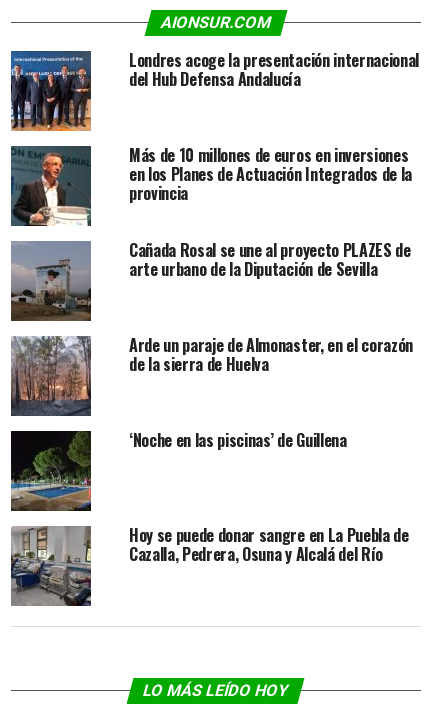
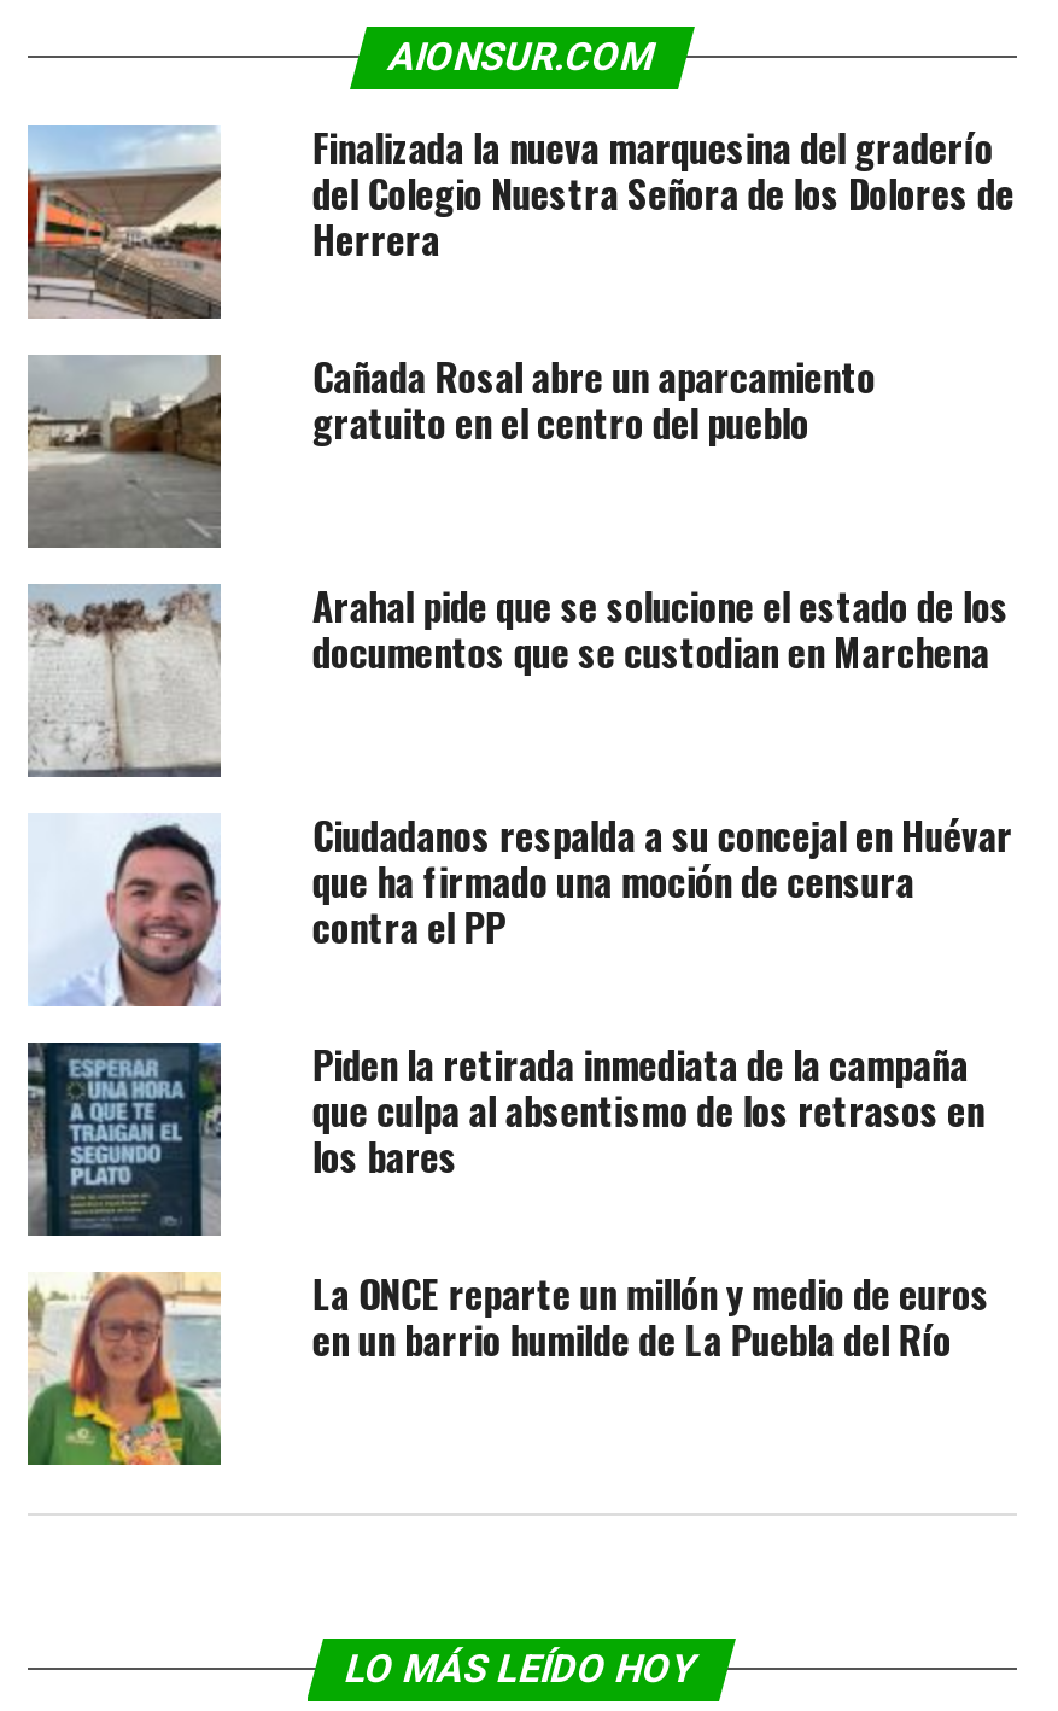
- [image]
- Londres acoge la presentación internacional
- del Hub Defensa Andalucía
+ [image]
+ Finalizada la nueva marquesina del graderío
+ del Colegio Nuestra Señora de los Dolores de
+ Herrera

- [image]
- Más de 10 millones de euros en inversiones
- en los Planes de Actuación Integrados de la
- provincia
+ [image]
+ Cañada Rosal abre un aparcamiento
+ gratuito en el centro del pueblo

- [image]
- Cañada Rosal se une al proyecto PLAZES de
- arte urbano de la Diputación de Sevilla
+ [image]
+ Arahal pide que se solucione el estado de los
+ documentos que se custodian en Marchena

- [image]
- Arde un paraje de Almonaster, en el corazón
- de la sierra de Huelva
+ [image]
+ Ciudadanos respalda a su concejal en Huévar
+ que ha firmado una moción de censura
+ contra el PP

- [image]
- ‘Noche en las piscinas’ de Guillena
+ [image]
+ Piden la retirada inmediata de la campaña
+ que culpa al absentismo de los retrasos en
+ los bares

- [image]
- Hoy se puede donar sangre en La Puebla de
- Cazalla, Pedrera, Osuna y Alcalá del Río
+ [image]
+ La ONCE reparte un millón y medio de euros
+ en un barrio humilde de La Puebla del Río
